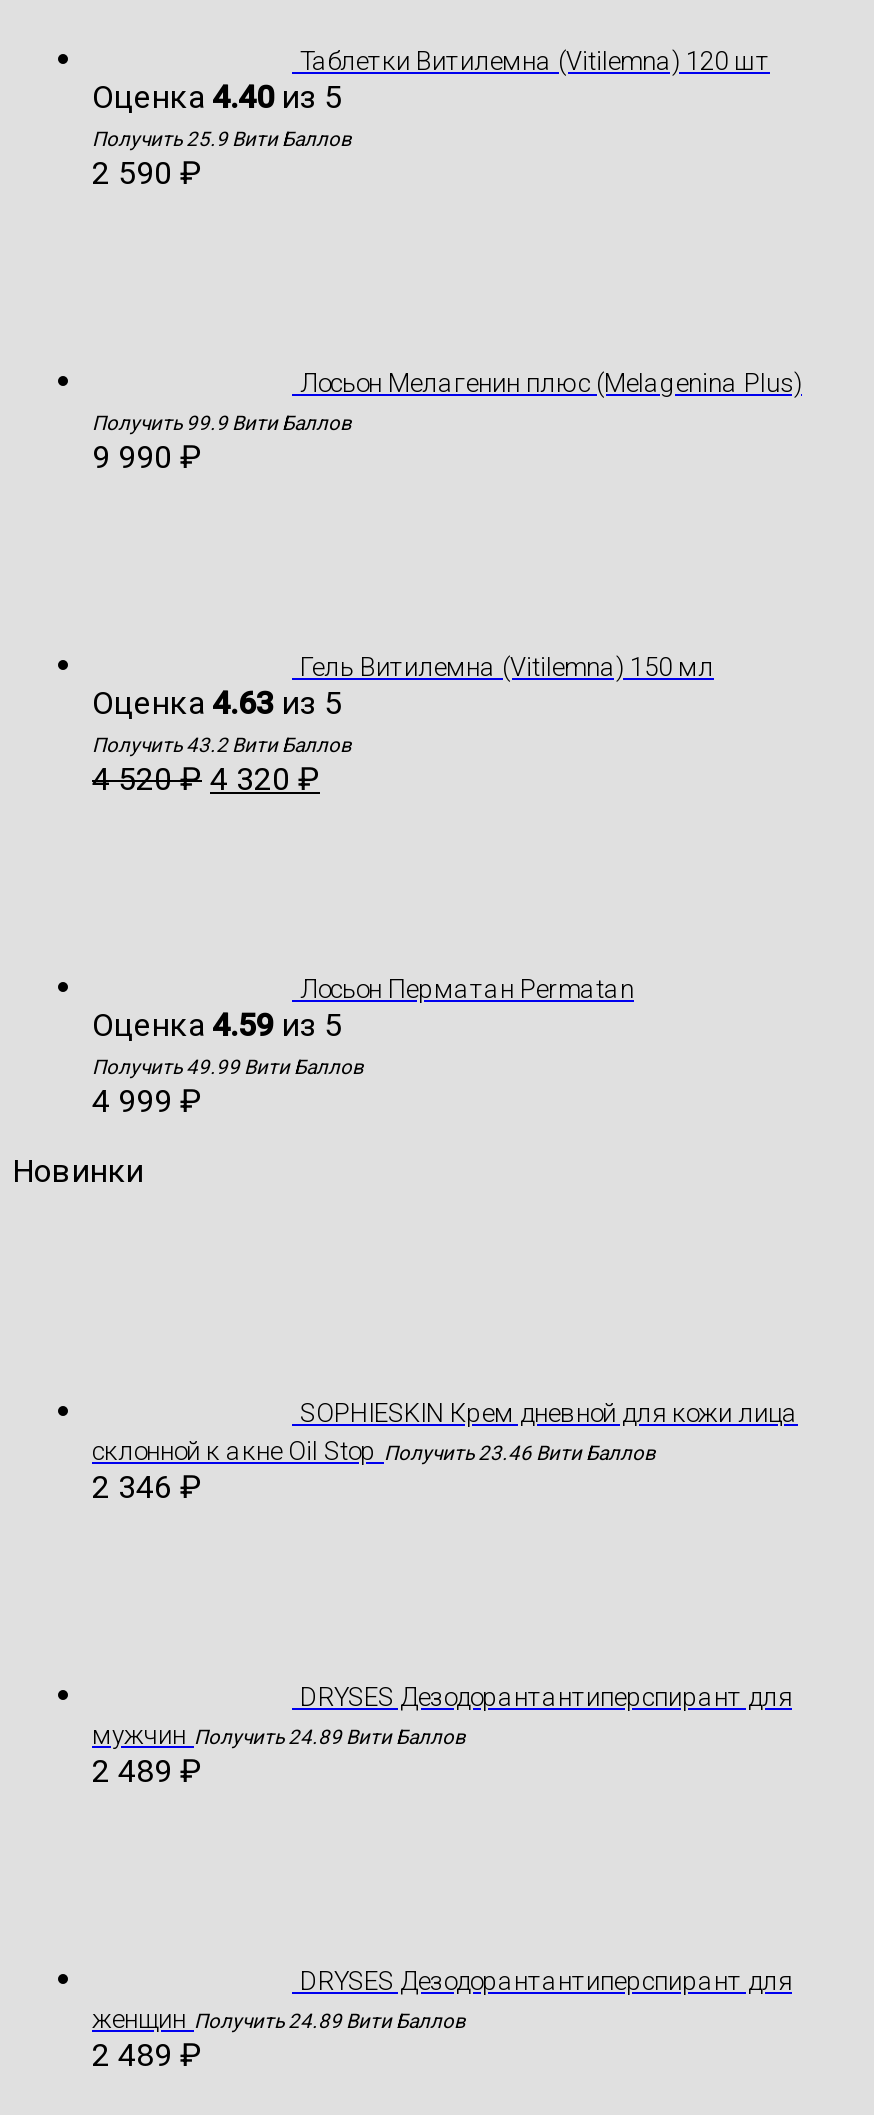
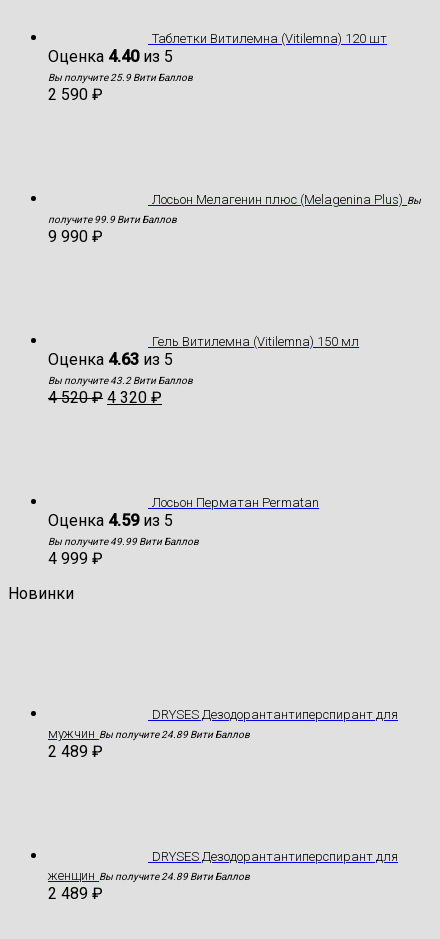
- Получить 25.9 Вити Баллов
+ Вы получите 25.9 Вити Баллов

- Лосьон Мелагенин плюс (Melagenina Plus)
+ Лосьон Мелагенин плюс (Melagenina Plus) Вы

- Получить 99.9 Вити Баллов
+ получите 99.9 Вити Баллов

- Получить 43.2 Вити Баллов
+ Вы получите 43.2 Вити Баллов

- Получить 49.99 Вити Баллов
+ Вы получите 49.99 Вити Баллов

- SOPHIESKIN Крем дневной для кожи лица
- склонной к акне Oil Stop Получить 23.46 Вити Баллов
- 2 346 ₽

- мужчин Получить 24.89 Вити Баллов
+ мужчин Вы получите 24.89 Вити Баллов

- женщин Получить 24.89 Вити Баллов
+ женщин Вы получите 24.89 Вити Баллов
